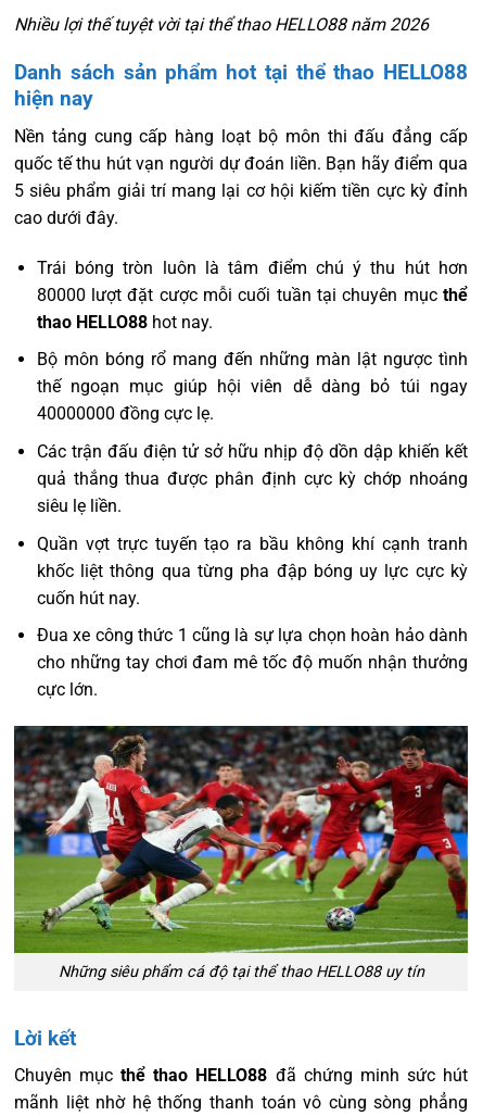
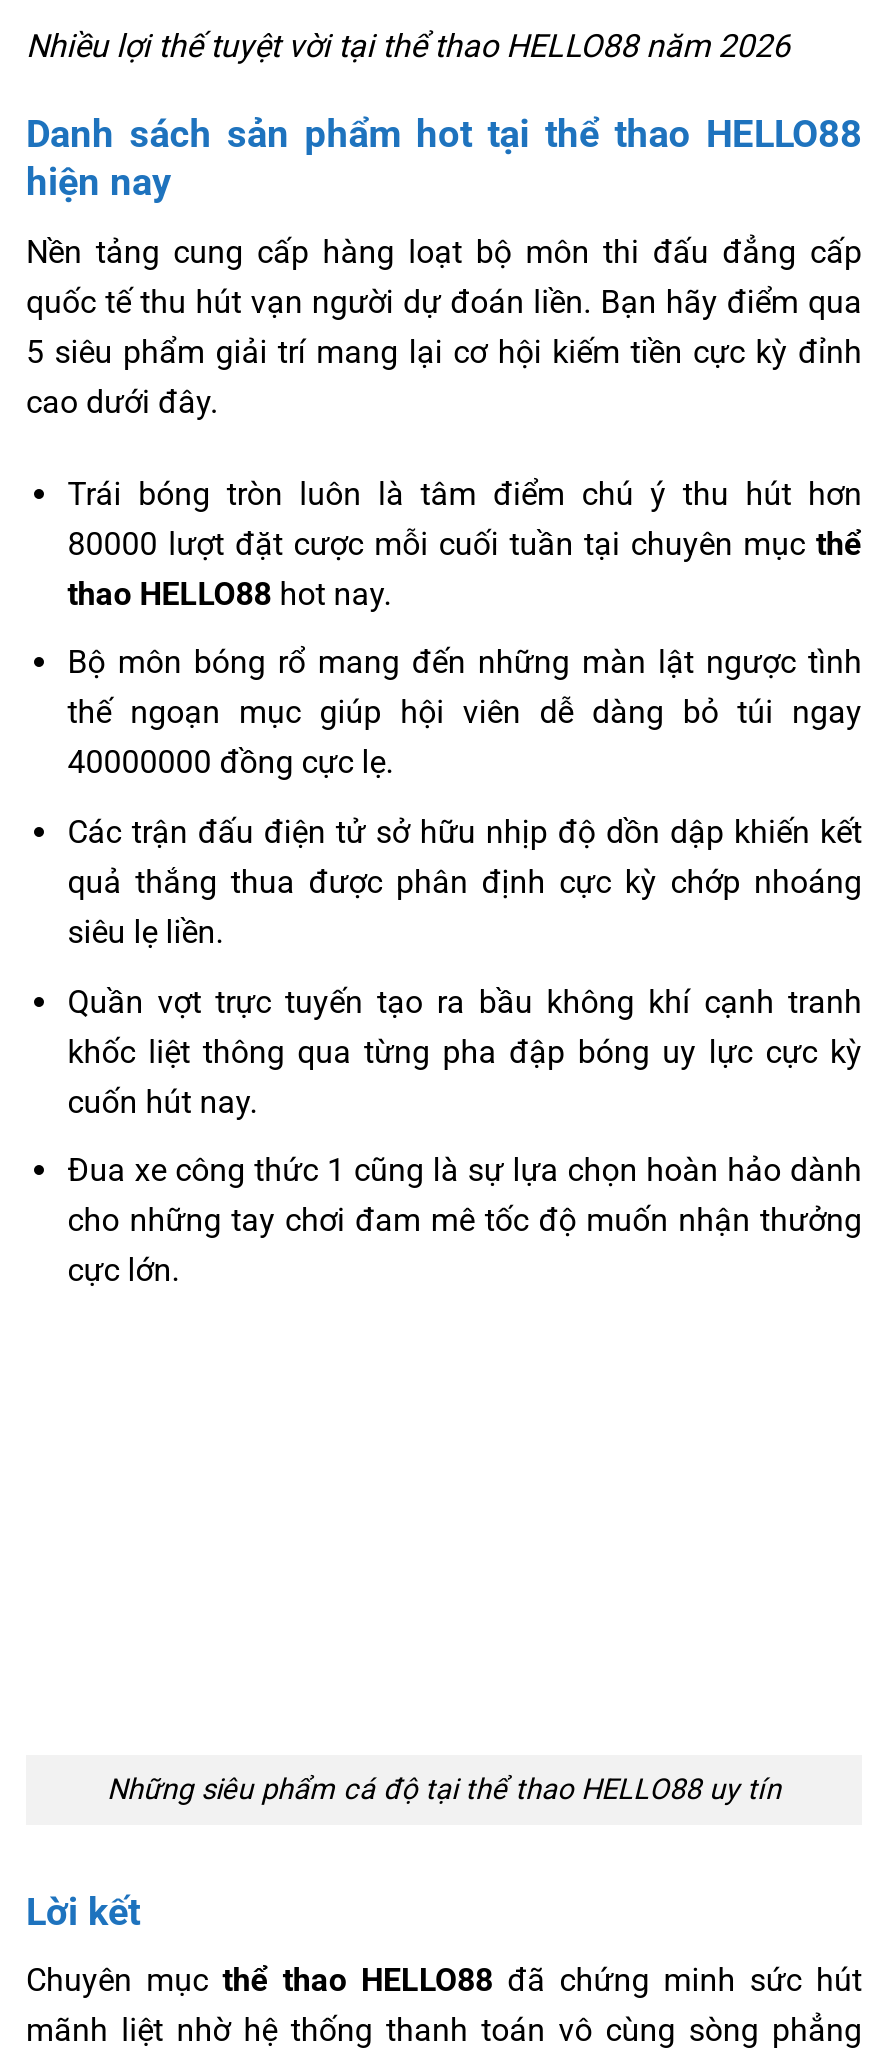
- [image]
